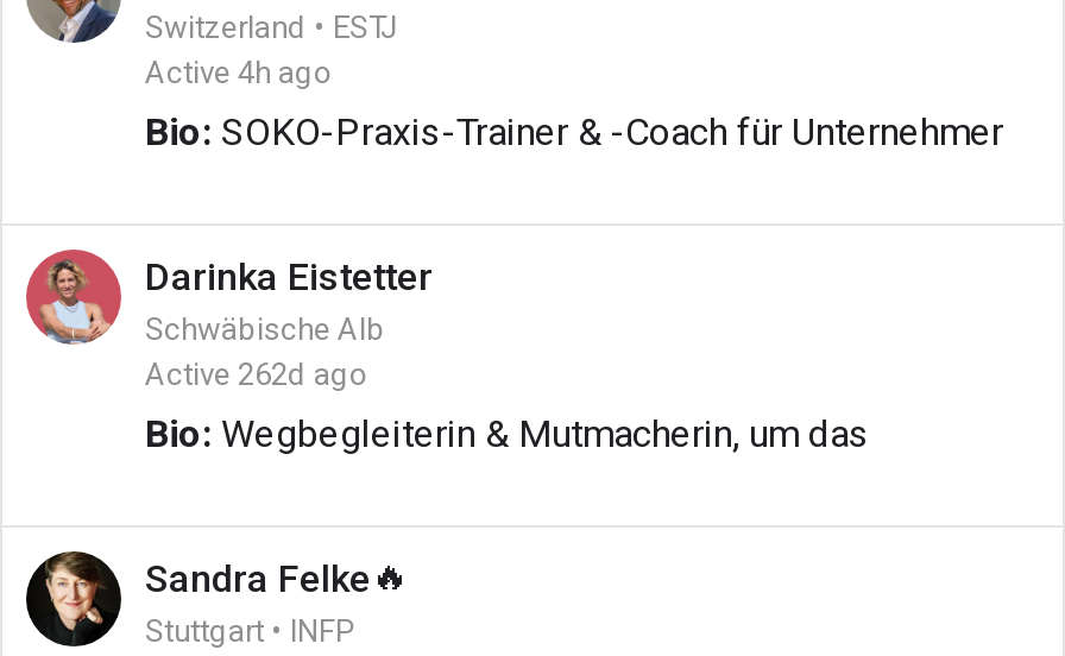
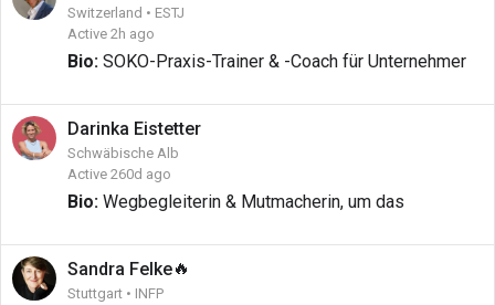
- Active 4h ago
+ Active 2h ago

- Active 262d ago
+ Active 260d ago
